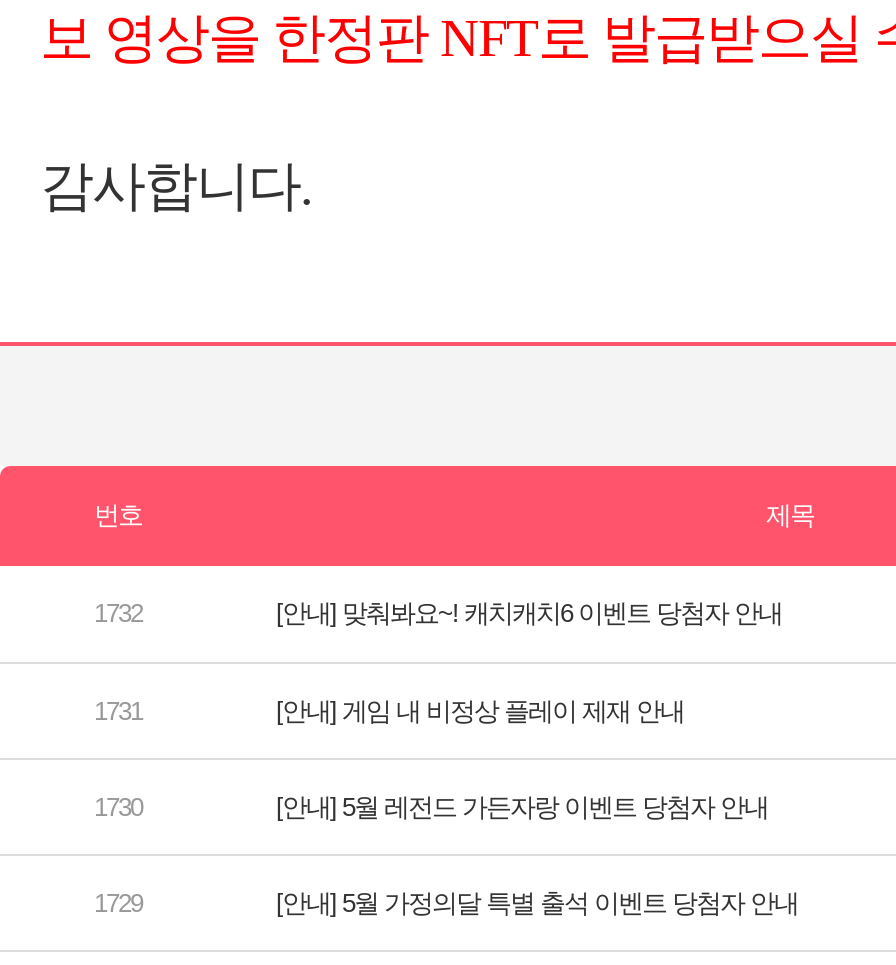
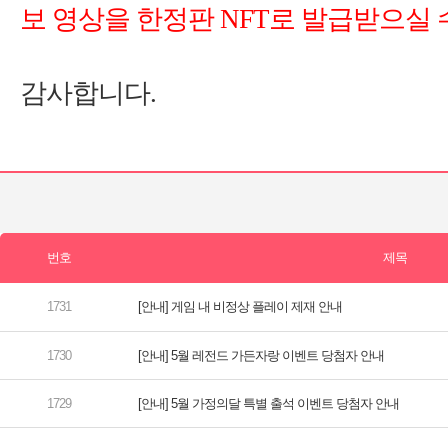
- [안내] 맞춰봐요~! 캐치캐치6 이벤트 당첨자 안내
